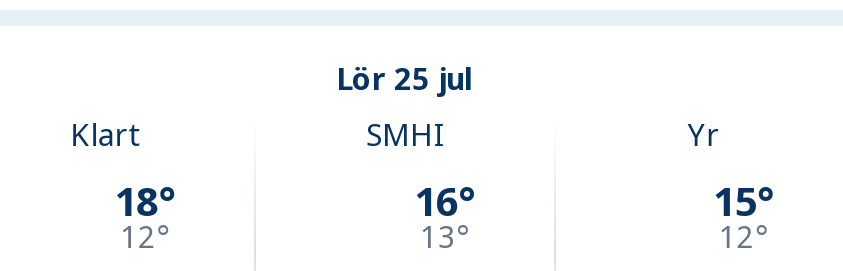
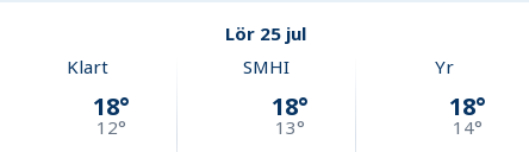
- 16°
+ 18°

- 15°
- 12°
+ 18°
+ 14°
